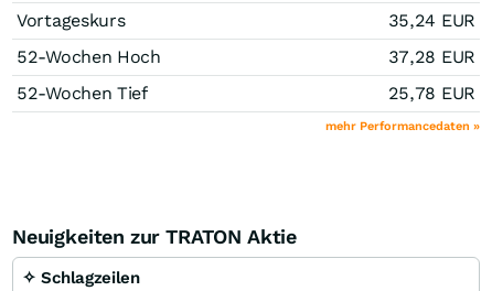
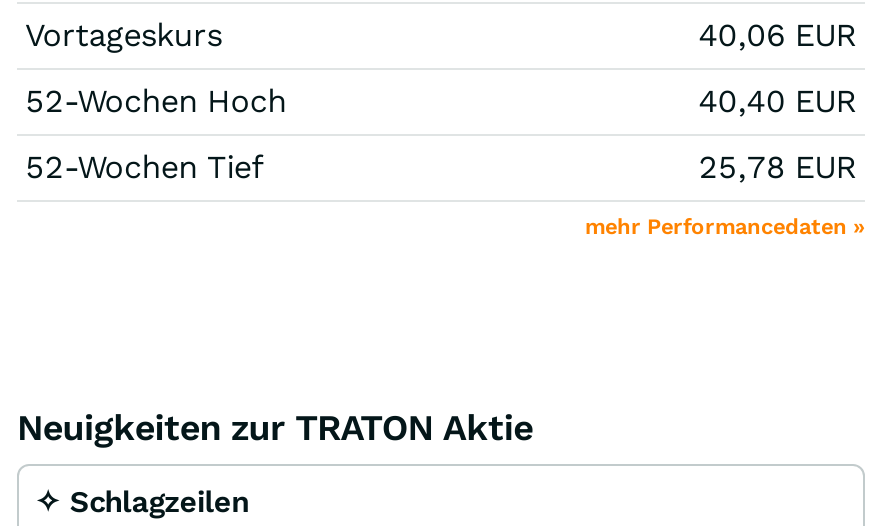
- 35,24 EUR
+ 40,06 EUR

- 37,28 EUR
+ 40,40 EUR
